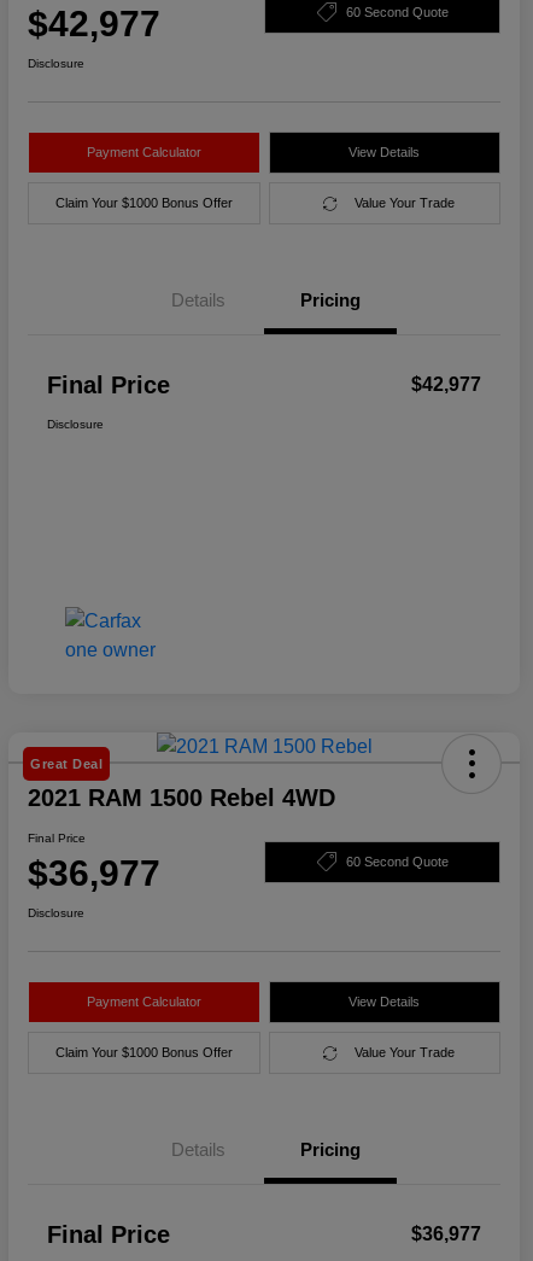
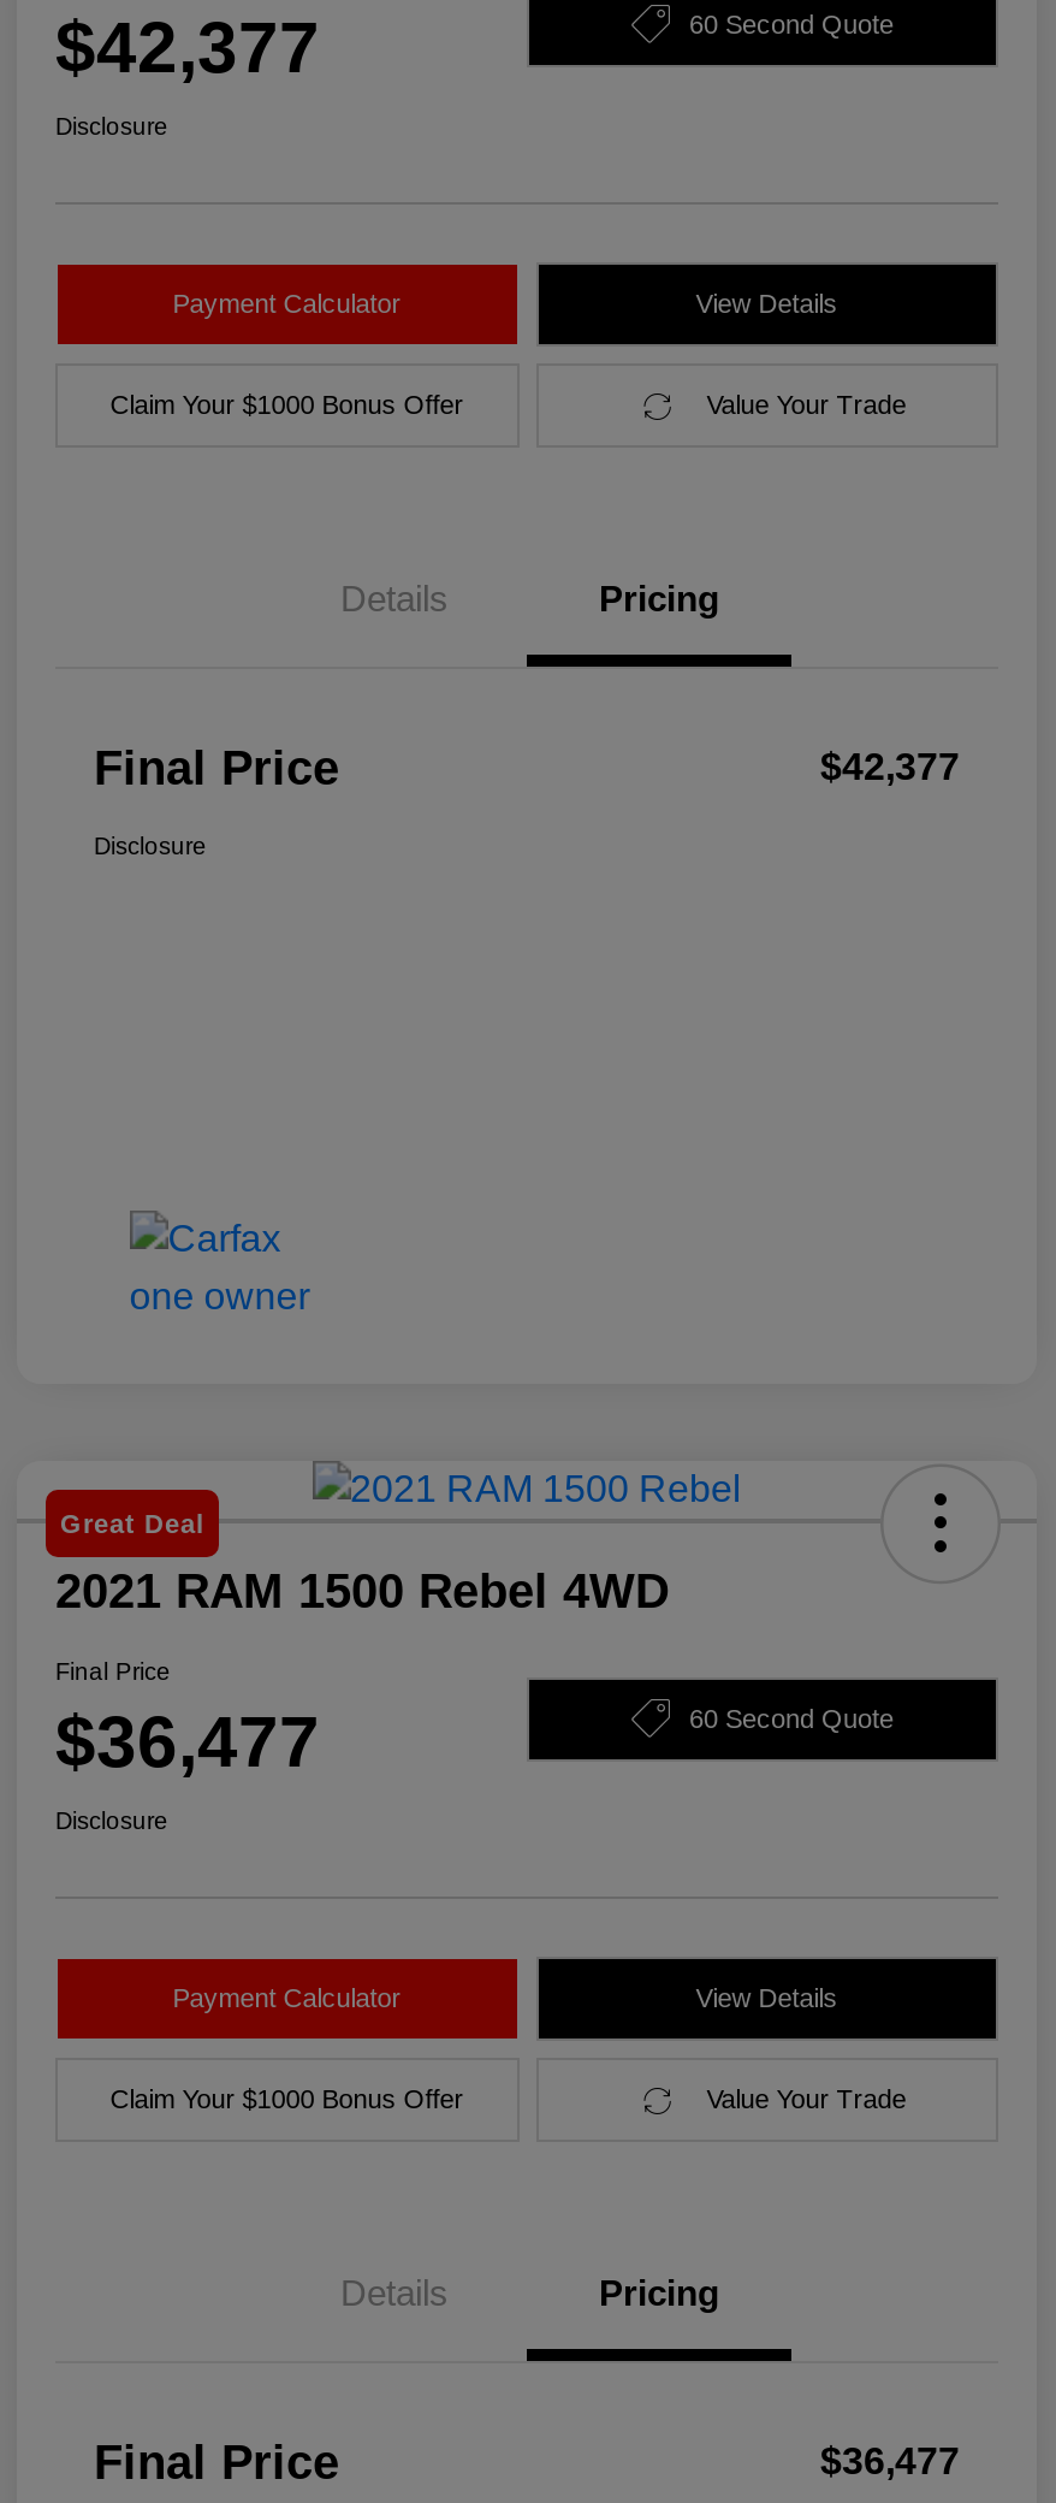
- $42,977
+ $42,377

- $42,977
+ $42,377

- $36,977
+ $36,477

- $36,977
+ $36,477
